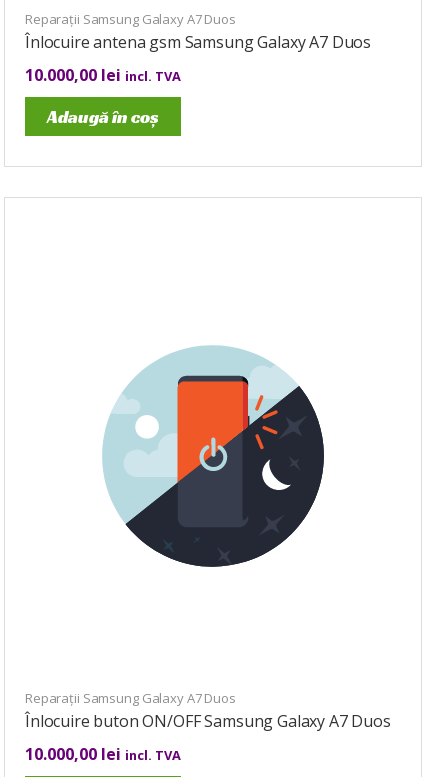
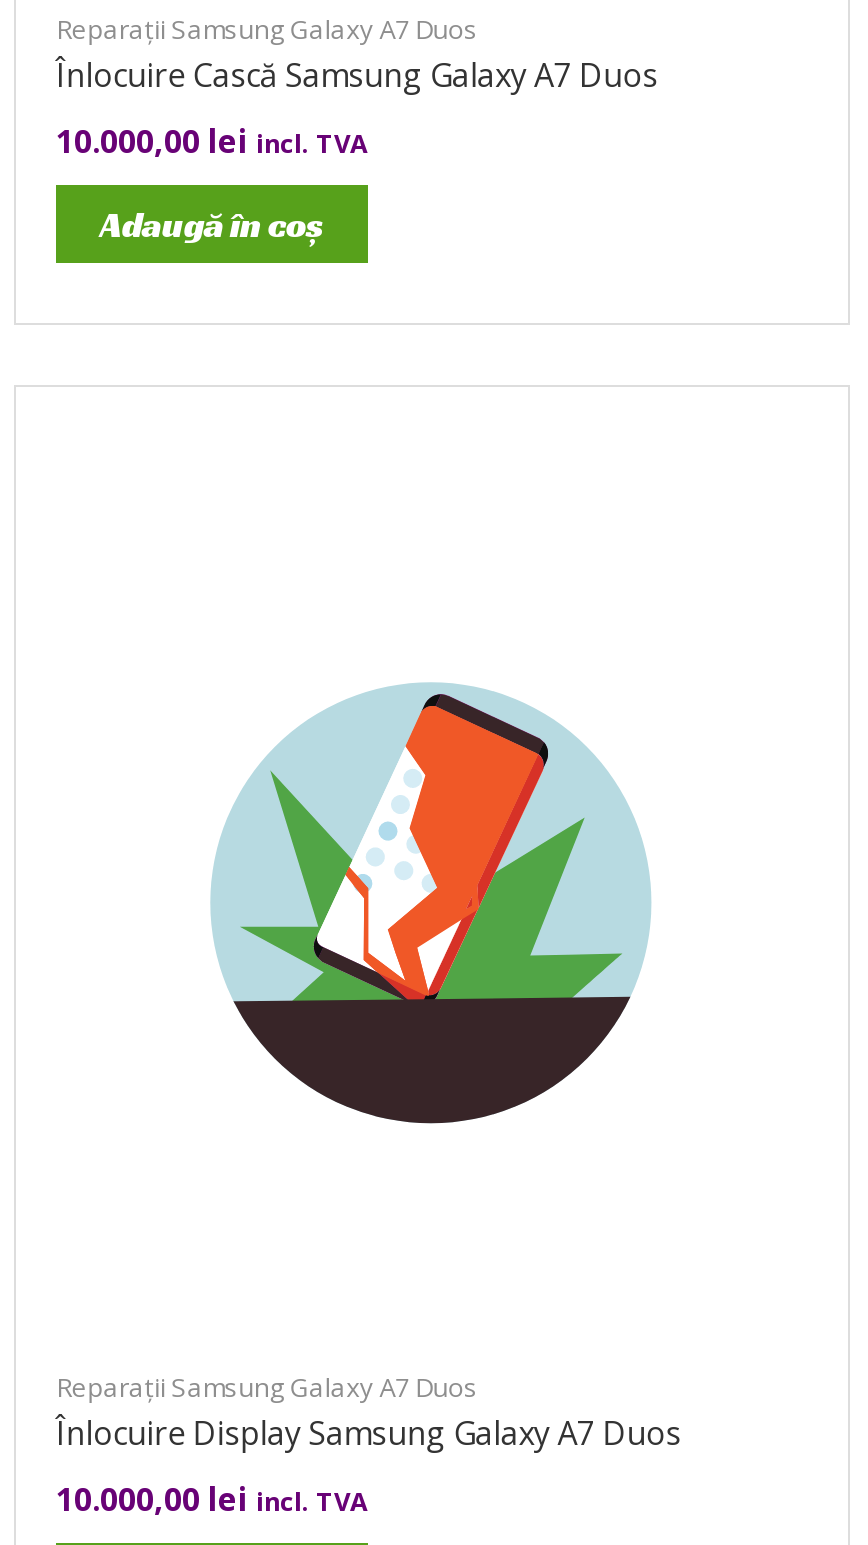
- Înlocuire antena gsm Samsung Galaxy A7 Duos
+ Înlocuire Cască Samsung Galaxy A7 Duos

- [image]
+ [image]

- Înlocuire buton ON/OFF Samsung Galaxy A7 Duos
+ Înlocuire Display Samsung Galaxy A7 Duos
